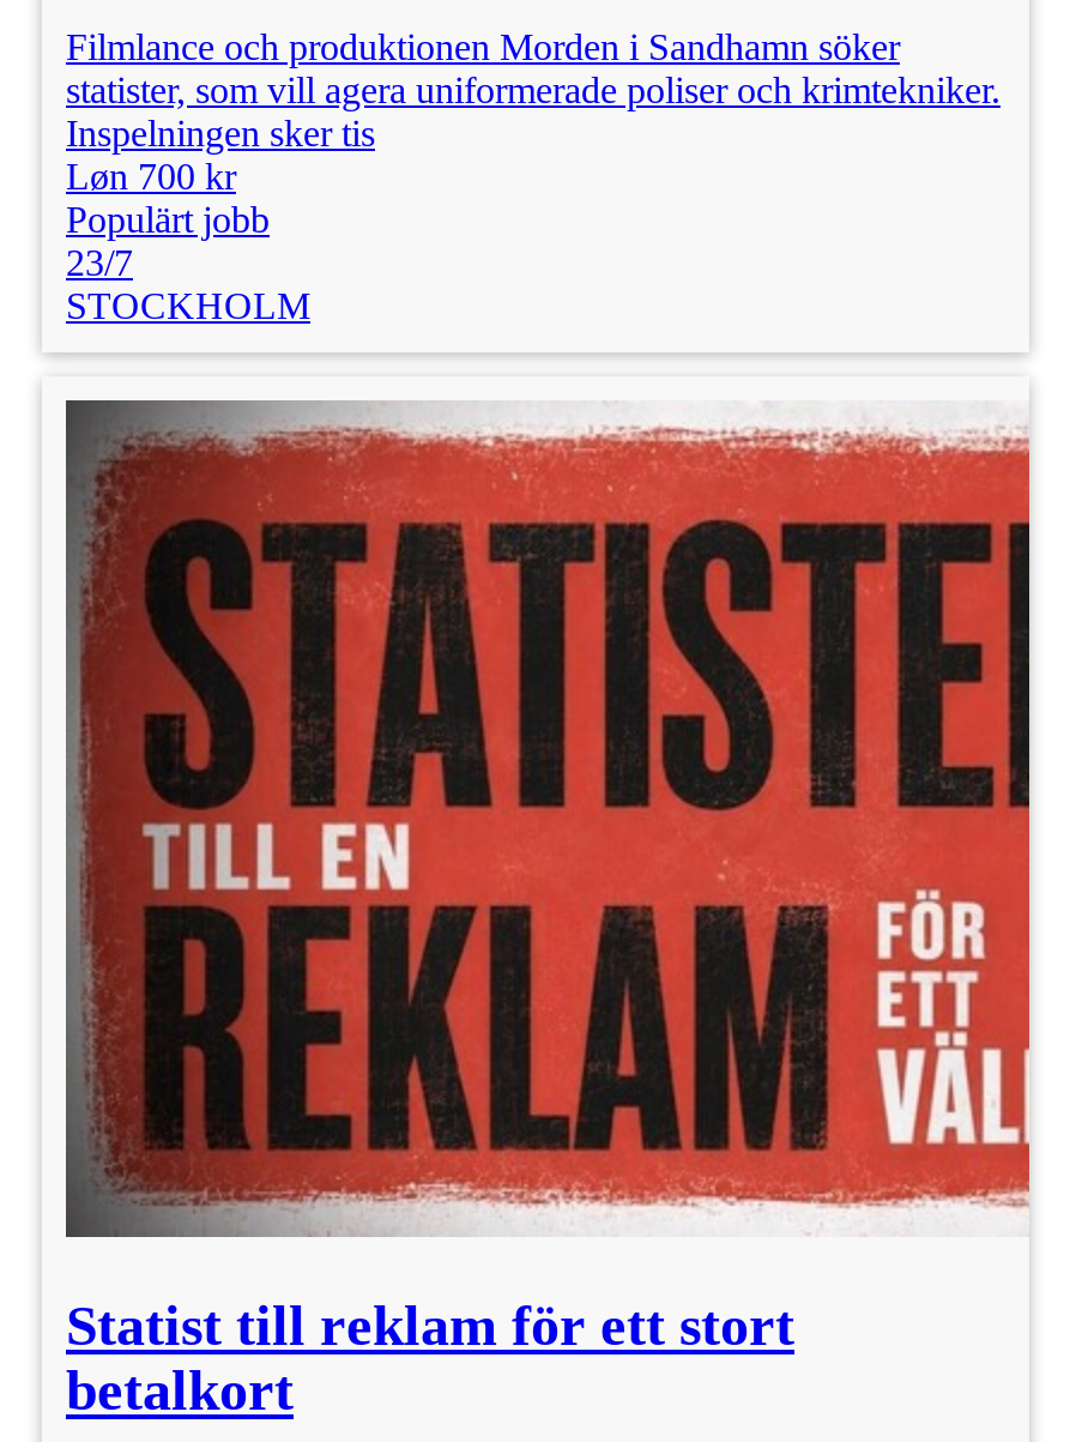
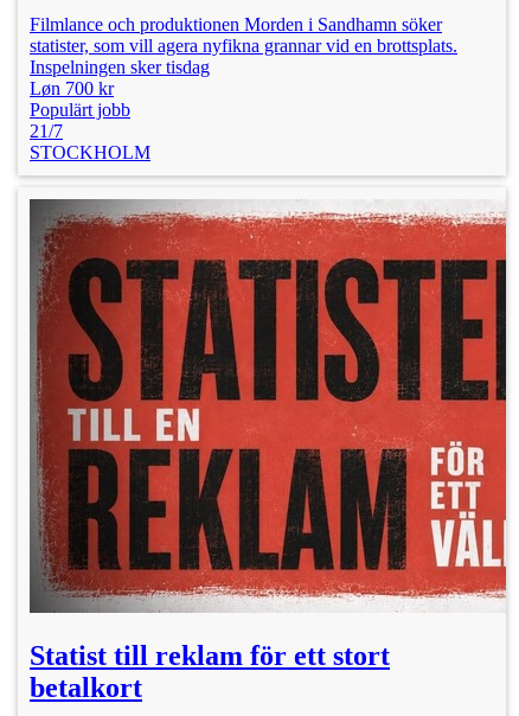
- statister, som vill agera uniformerade poliser och krimtekniker.
- Inspelningen sker tis
+ statister, som vill agera nyfikna grannar vid en brottsplats.
+ Inspelningen sker tisdag

- 23/7
+ 21/7
